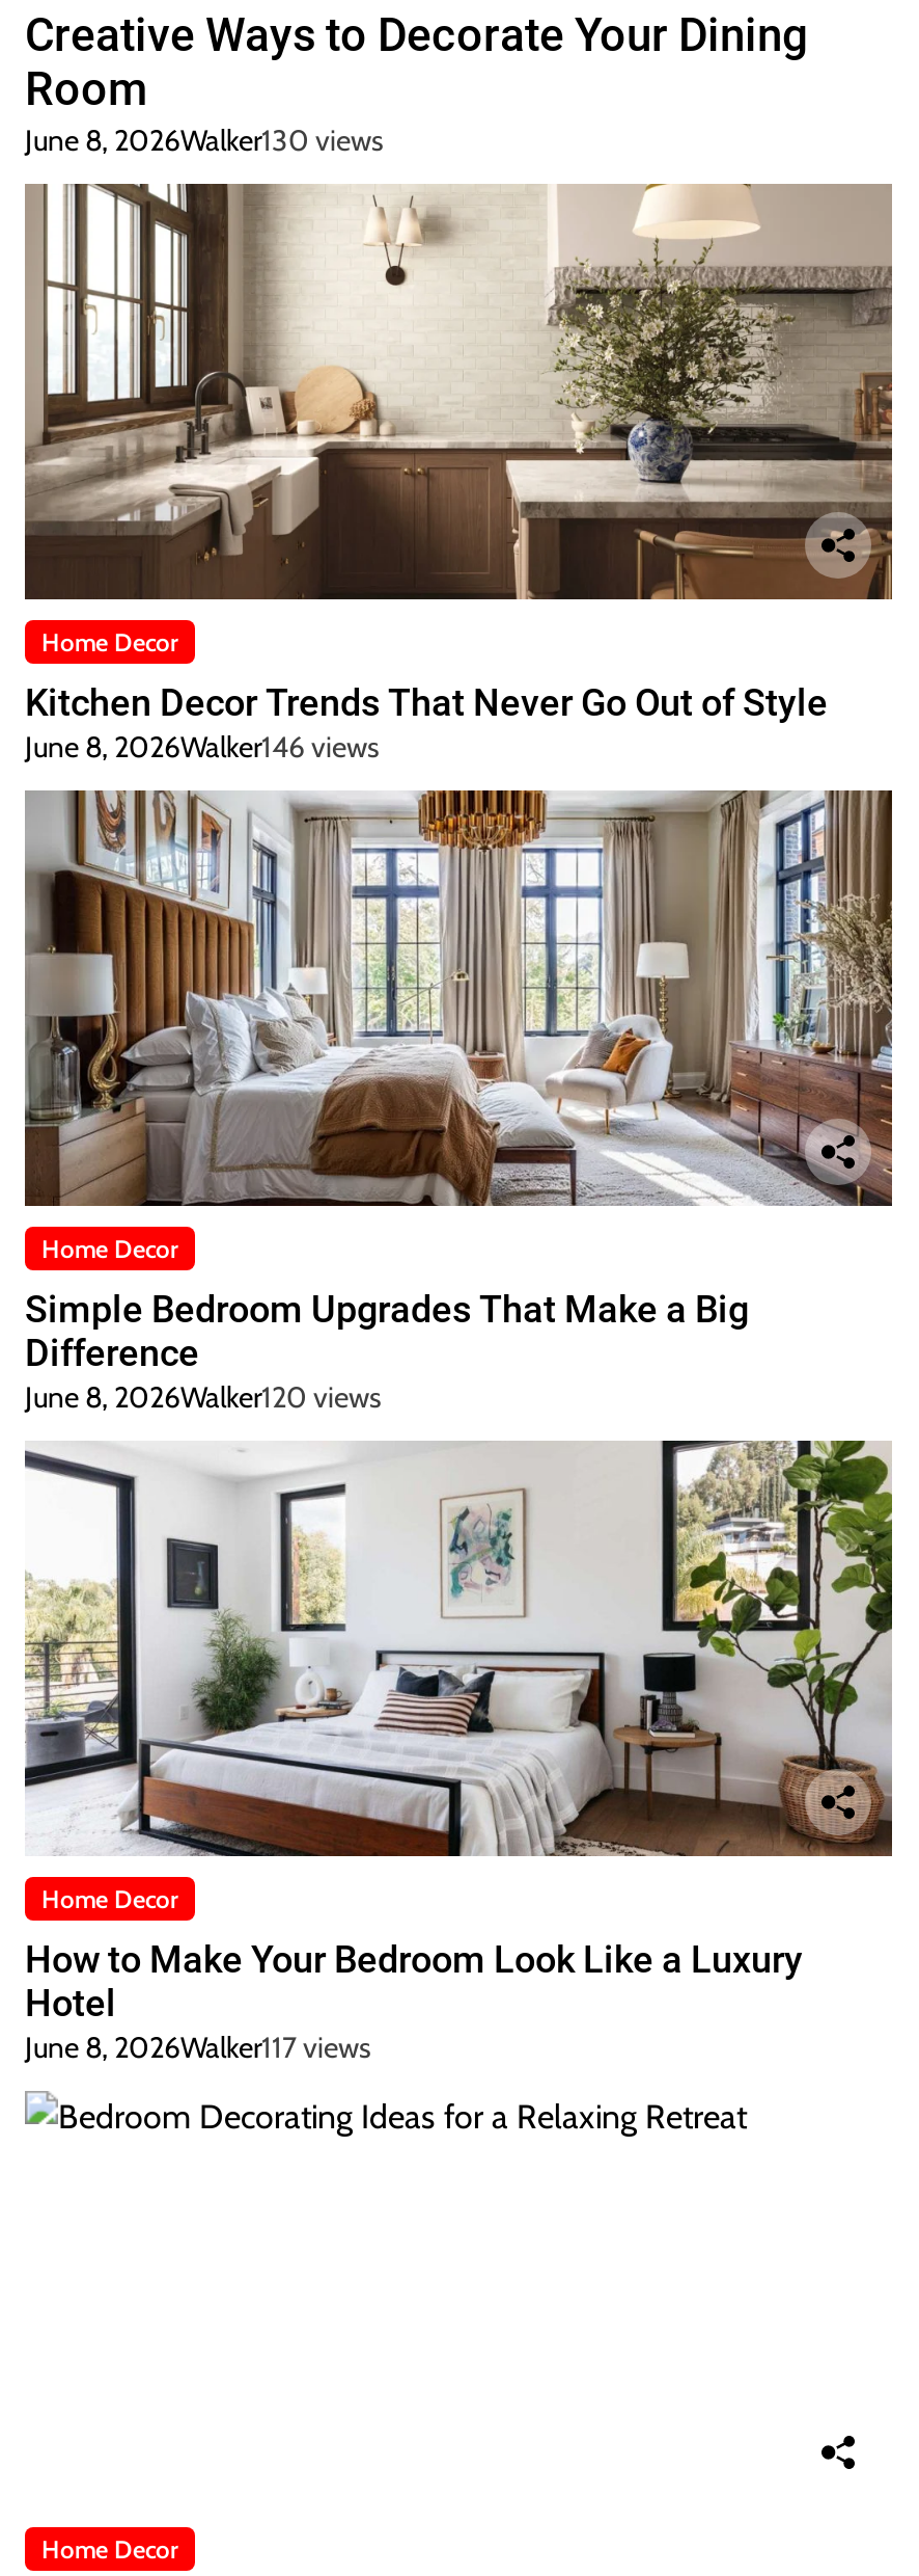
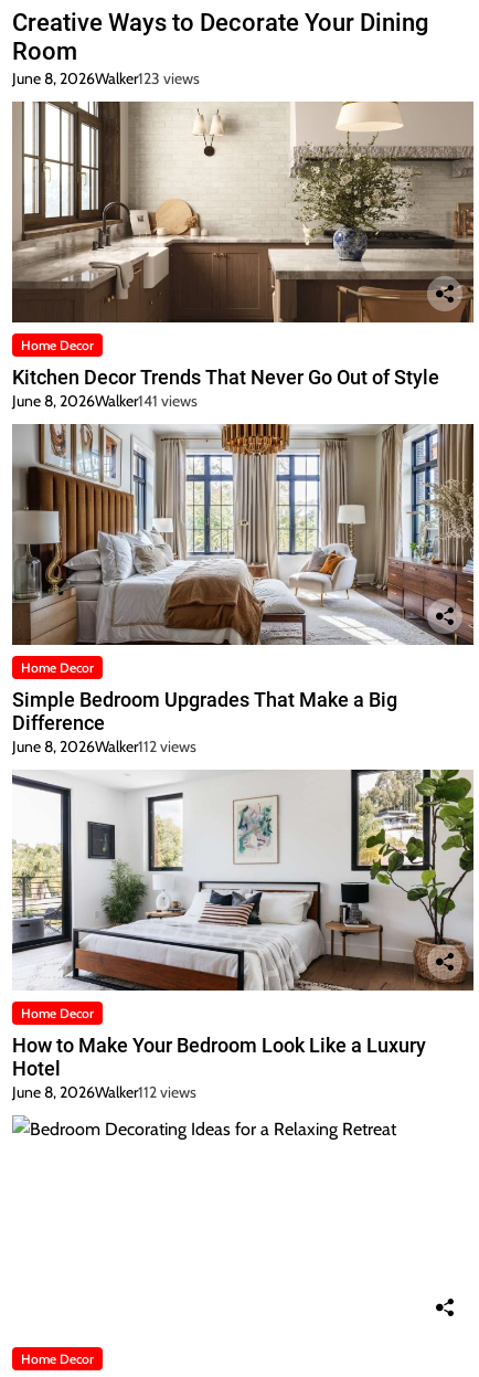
- June 8, 2026Walker130 views
+ June 8, 2026Walker123 views

- June 8, 2026Walker146 views
+ June 8, 2026Walker141 views

- June 8, 2026Walker120 views
+ June 8, 2026Walker112 views

- June 8, 2026Walker117 views
+ June 8, 2026Walker112 views
